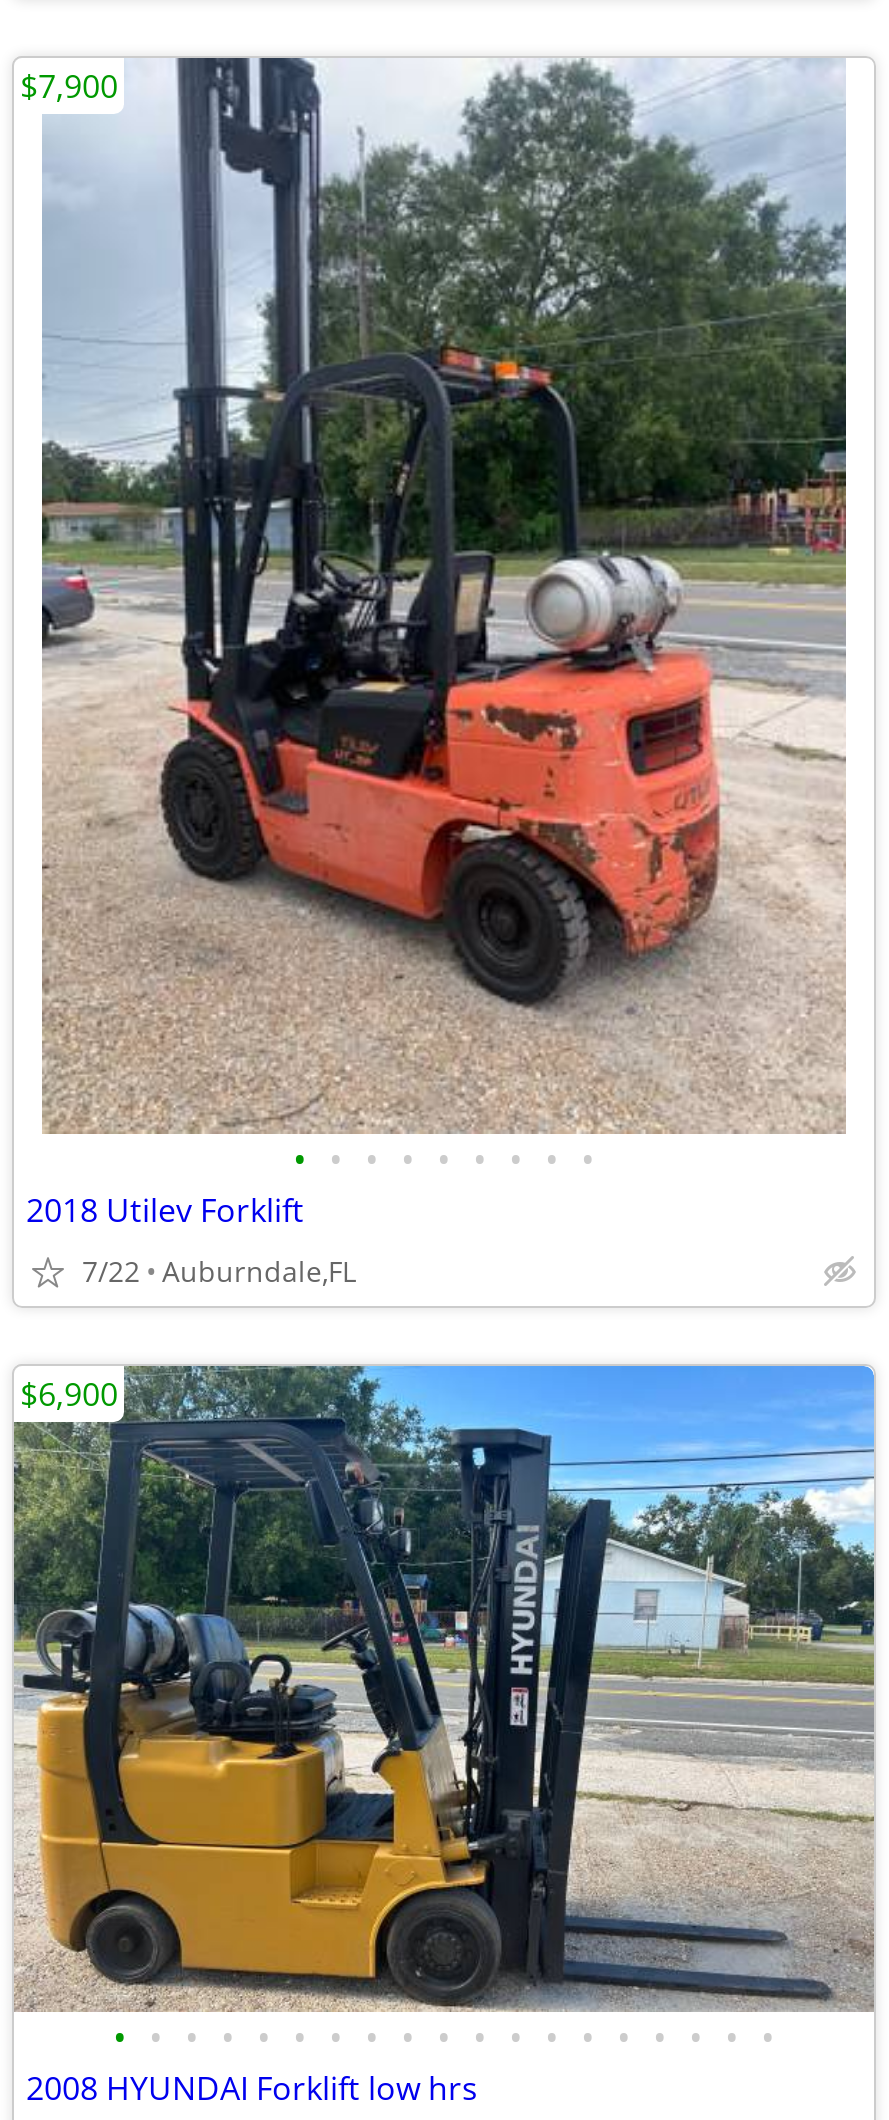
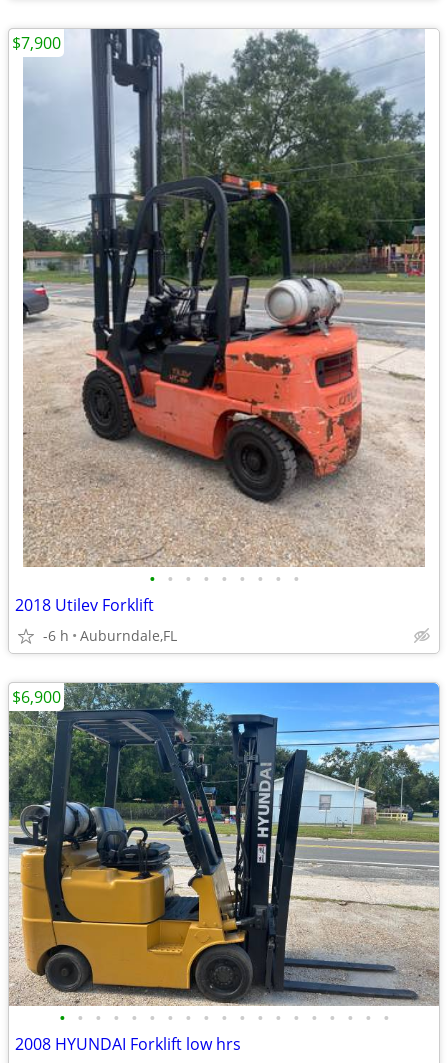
- 7/22 Auburndale,FL
+ -6 h Auburndale,FL
